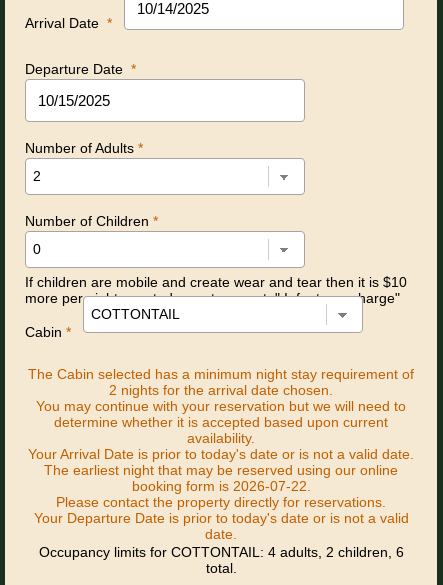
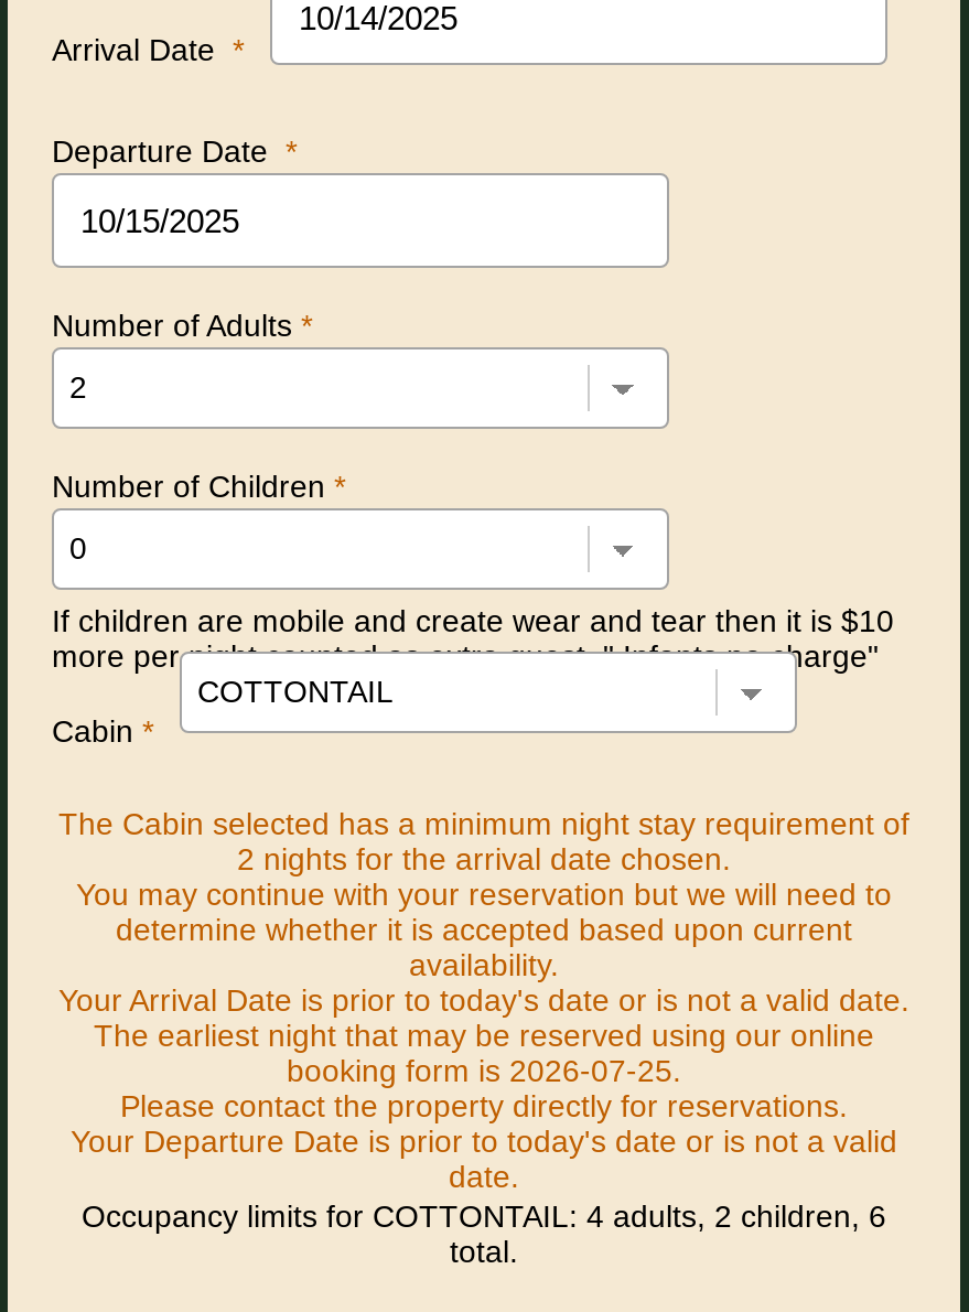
- booking form is 2026-07-22.
+ booking form is 2026-07-25.
